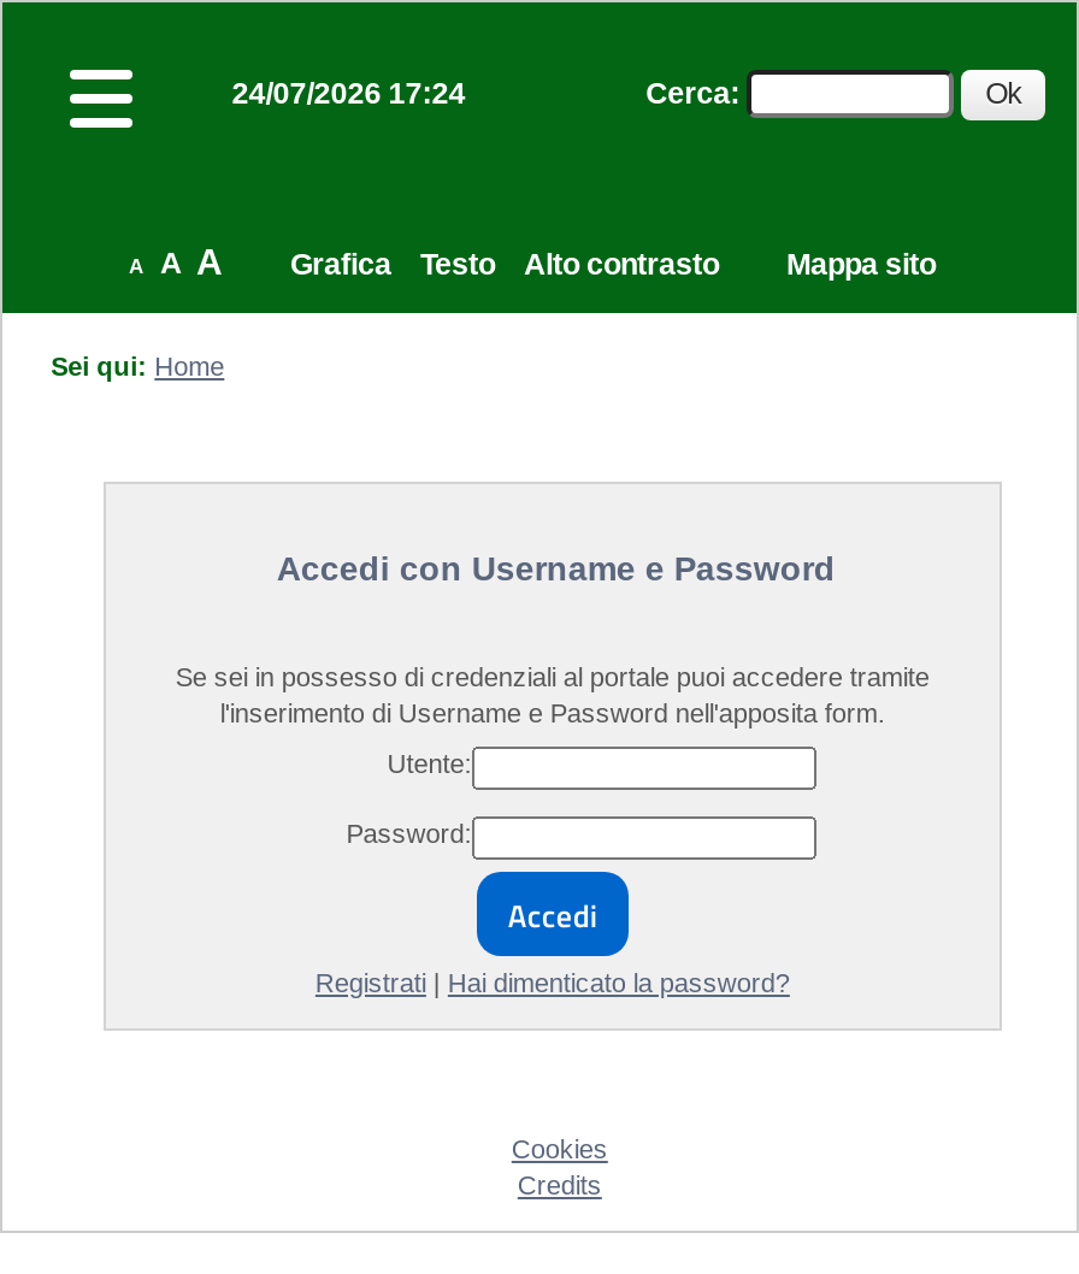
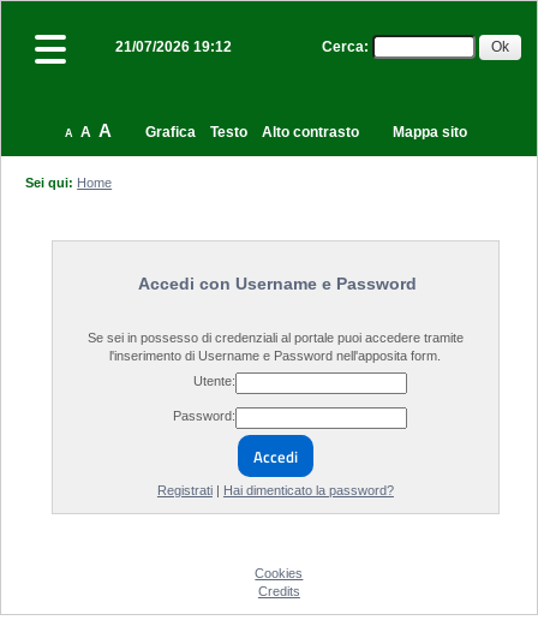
- 24/07/2026 17:24
+ 21/07/2026 19:12
